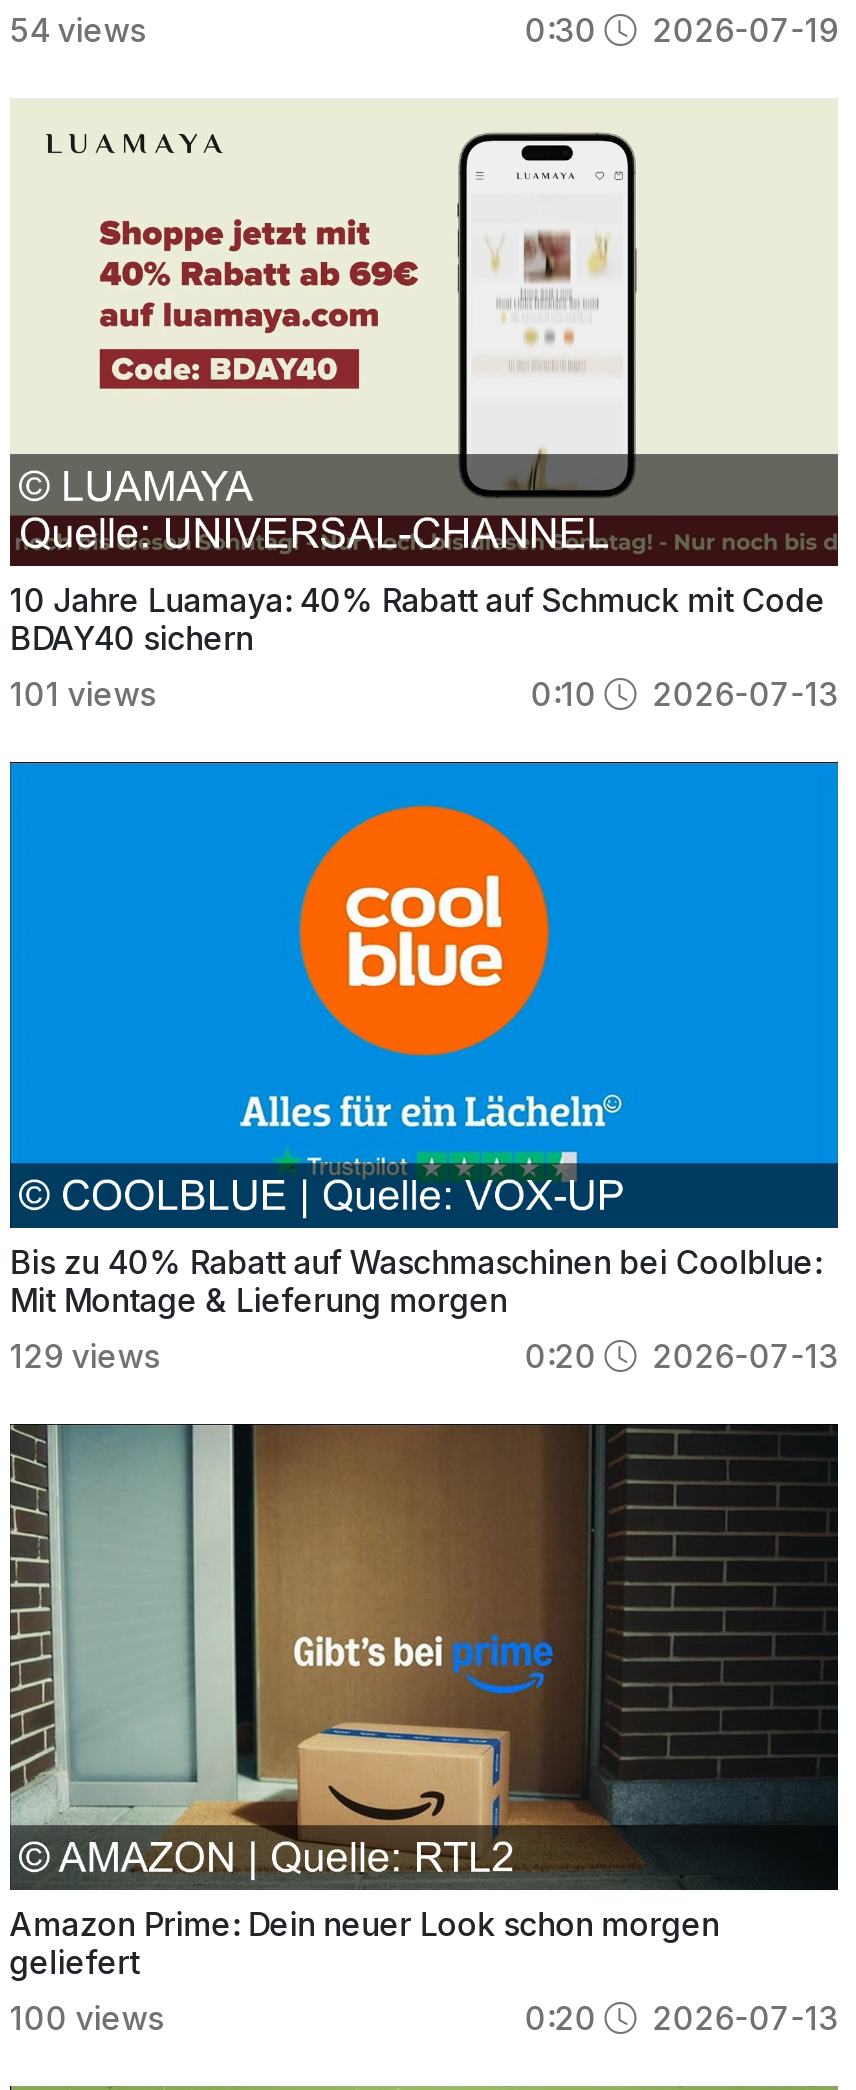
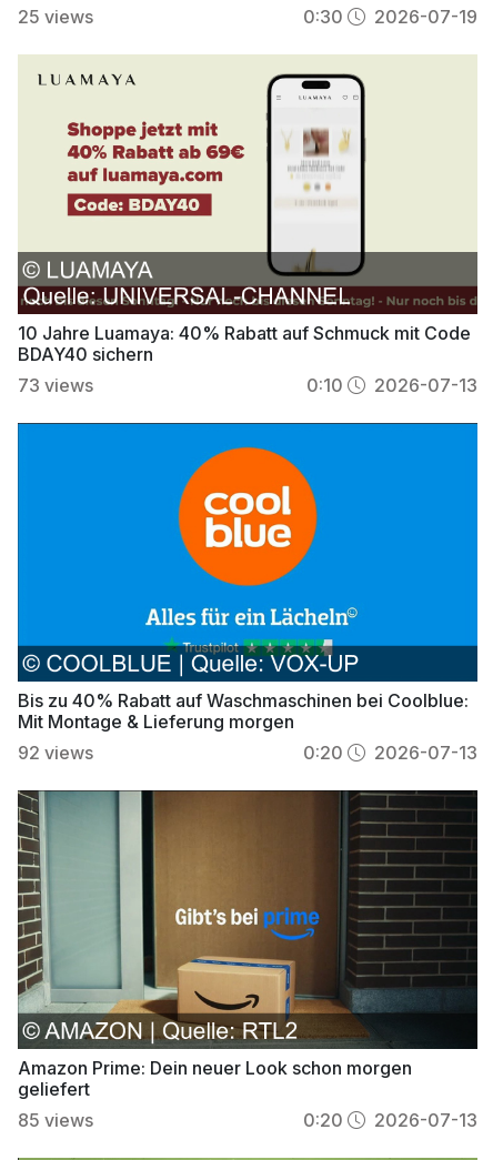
- 54 views
+ 25 views

- 101 views
+ 73 views

- 129 views
+ 92 views

- 100 views
+ 85 views
